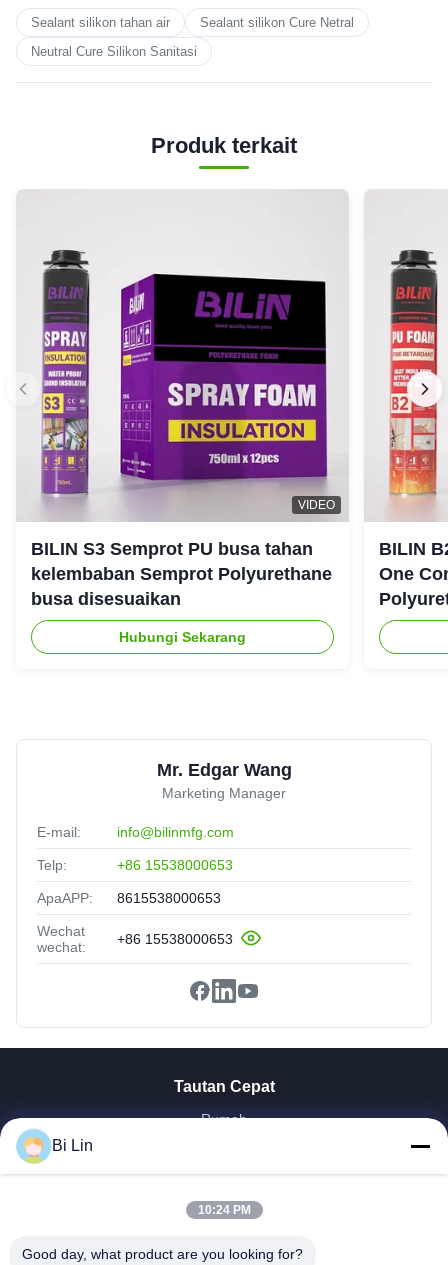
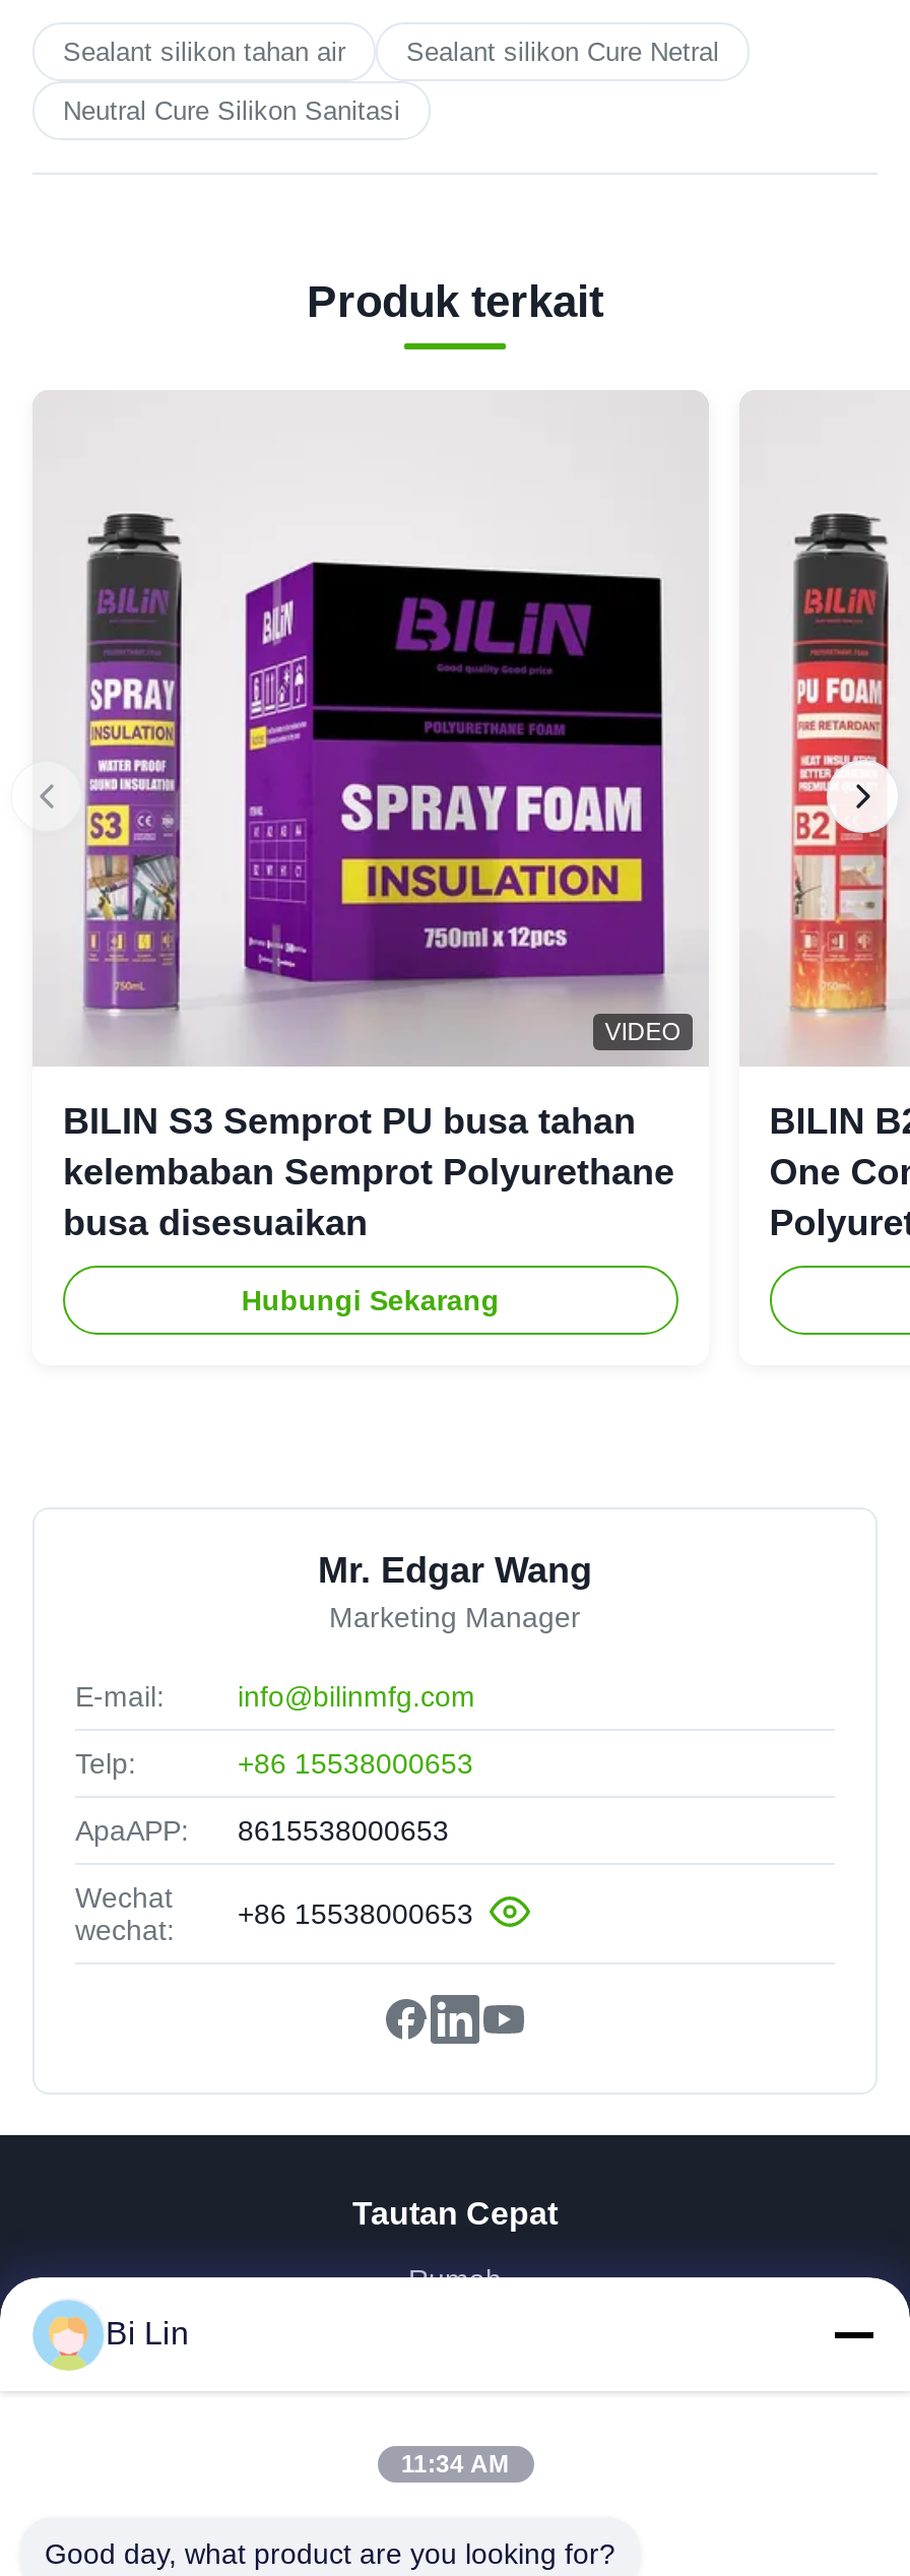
- 10:24 PM
+ 11:34 AM
